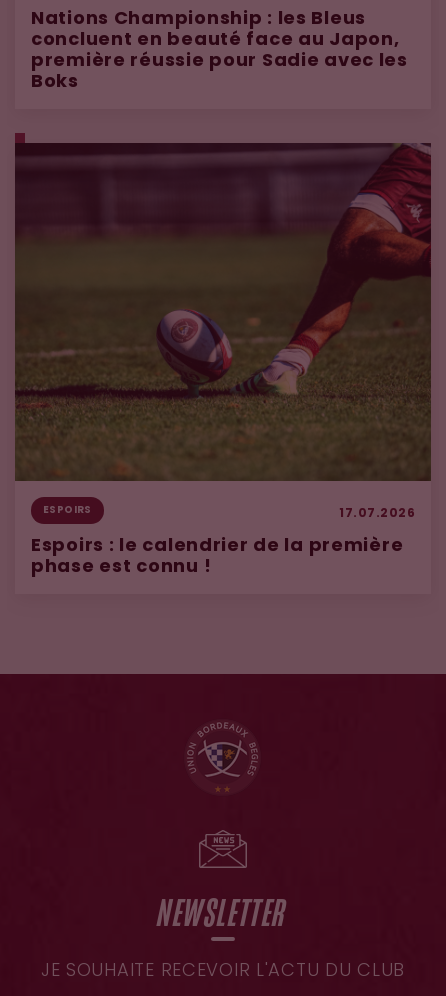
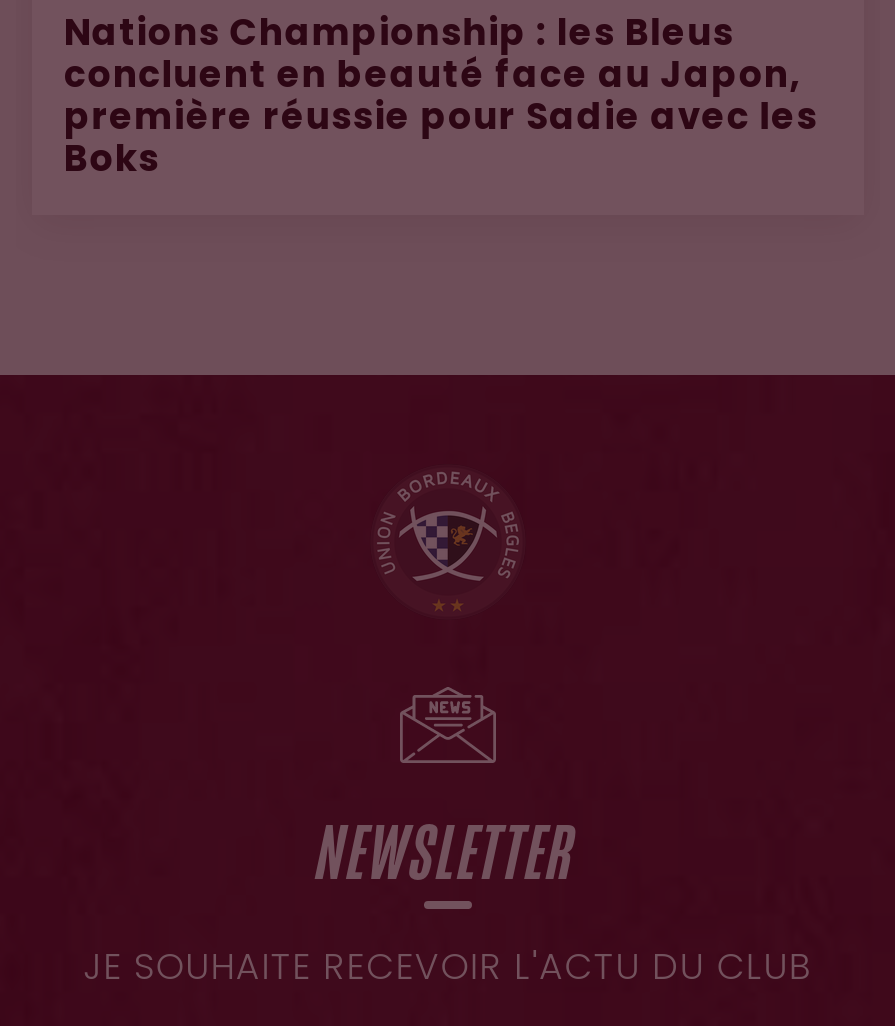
- [image]
- ESPOIRS
- 17.07.2026
- Espoirs : le calendrier de la première
- phase est connu !
